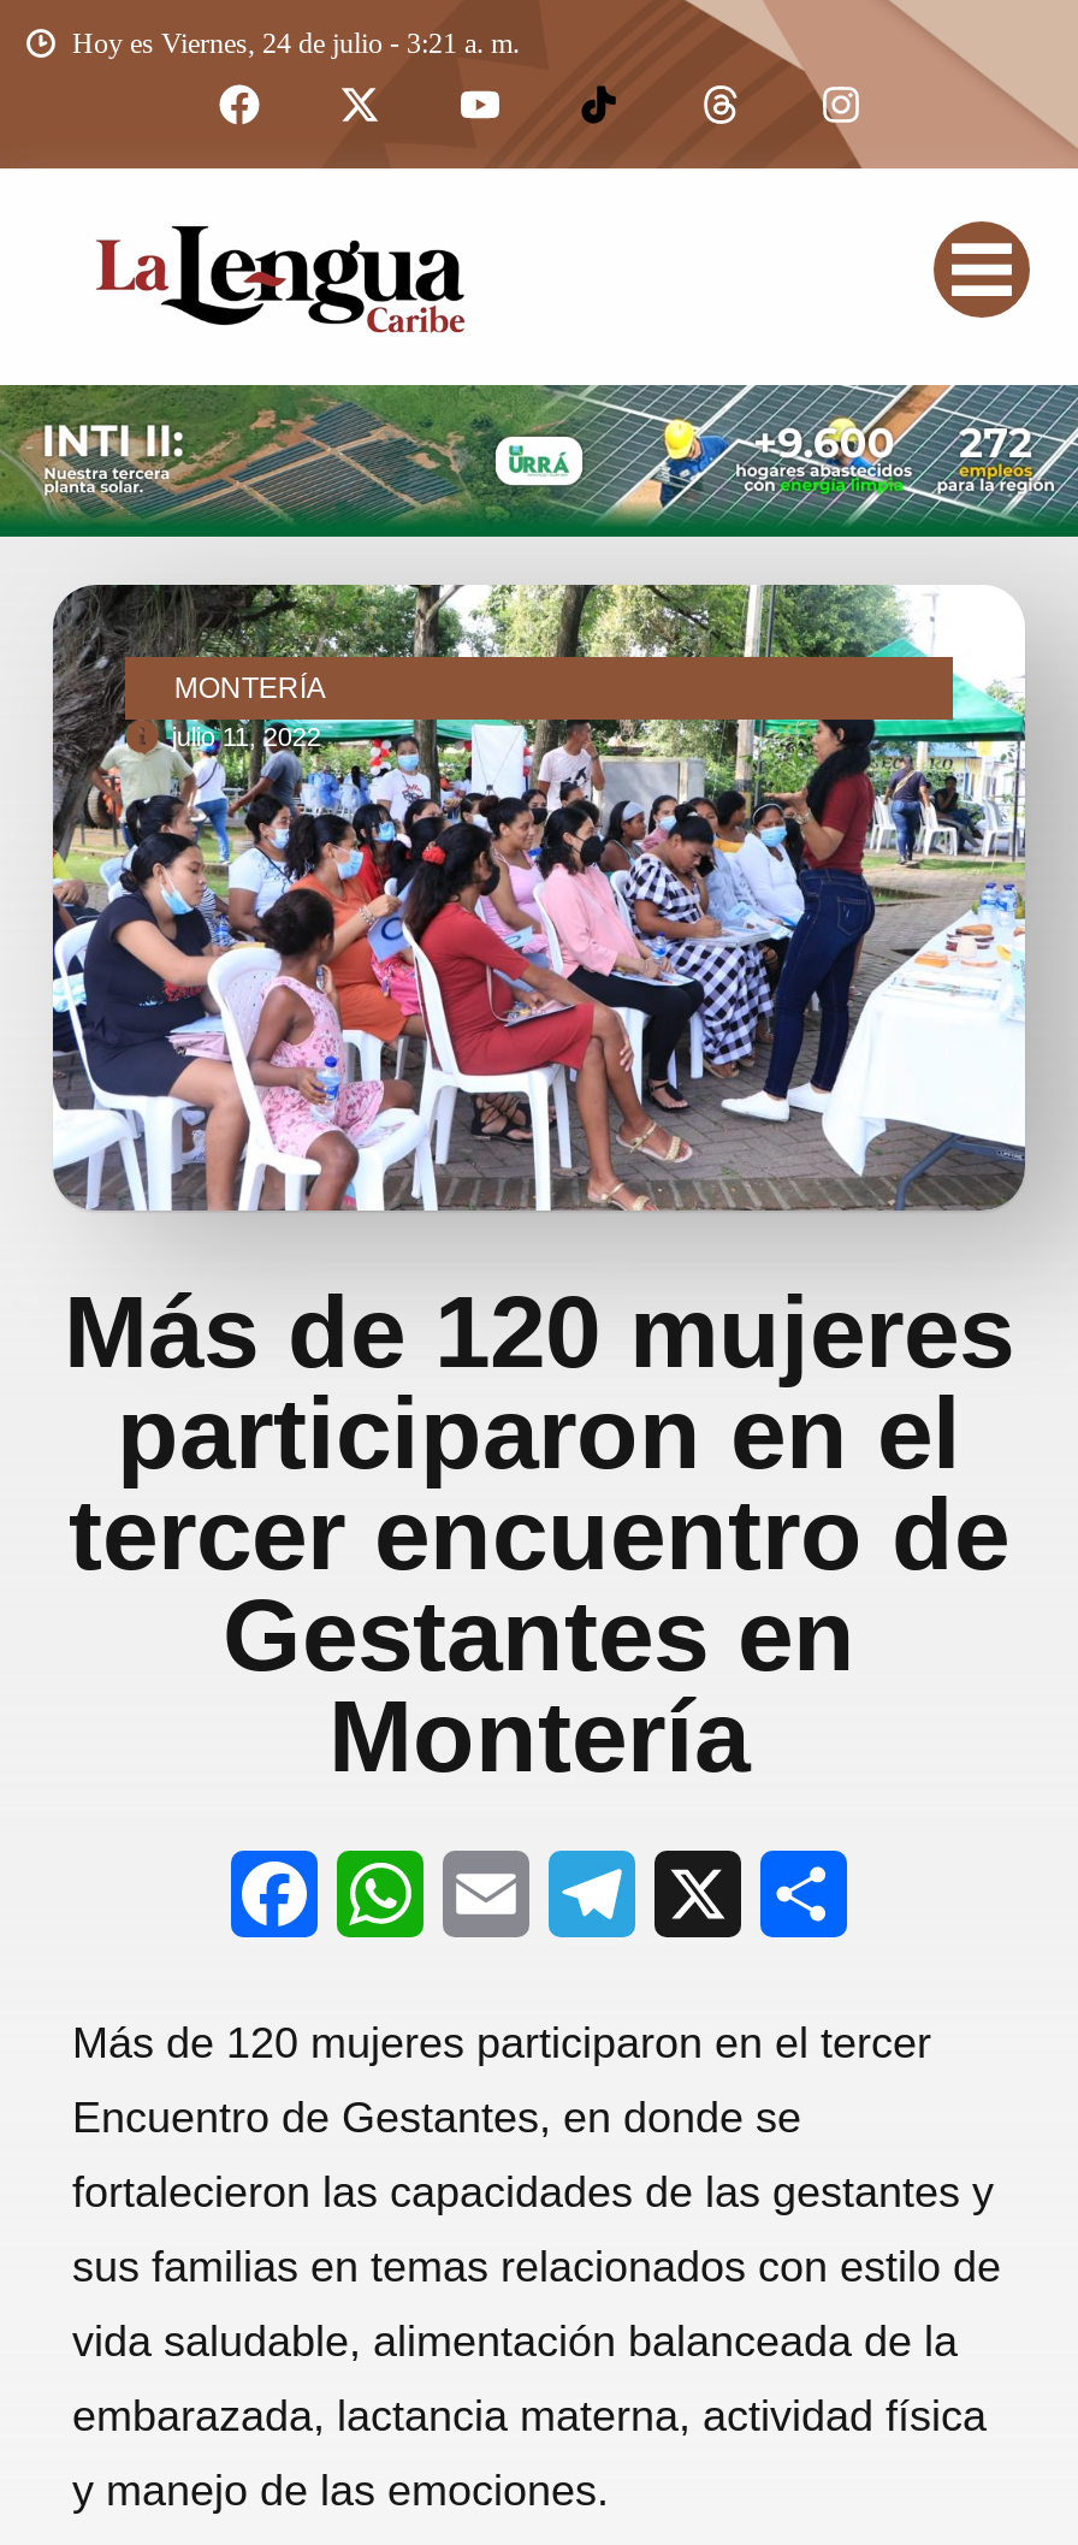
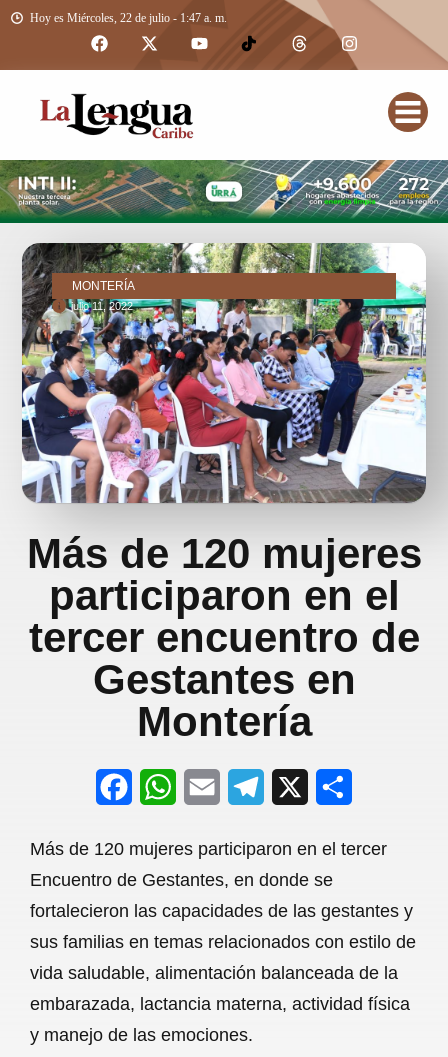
- Hoy es Viernes, 24 de julio - 3:21 a. m.
+ Hoy es Miércoles, 22 de julio - 1:47 a. m.
